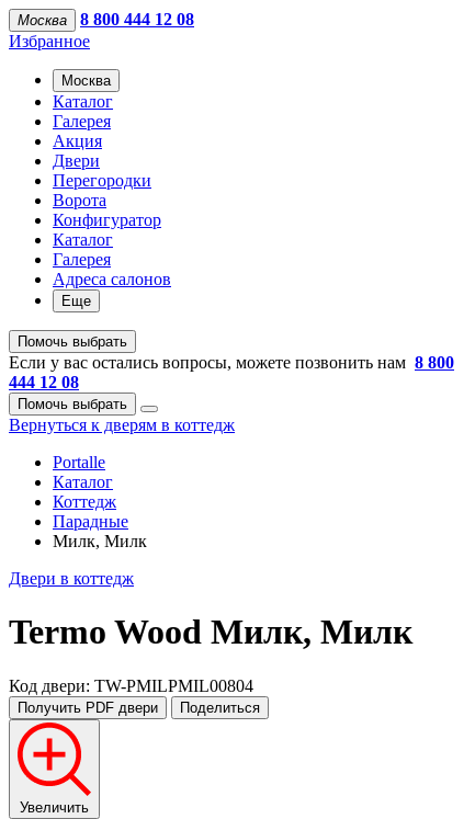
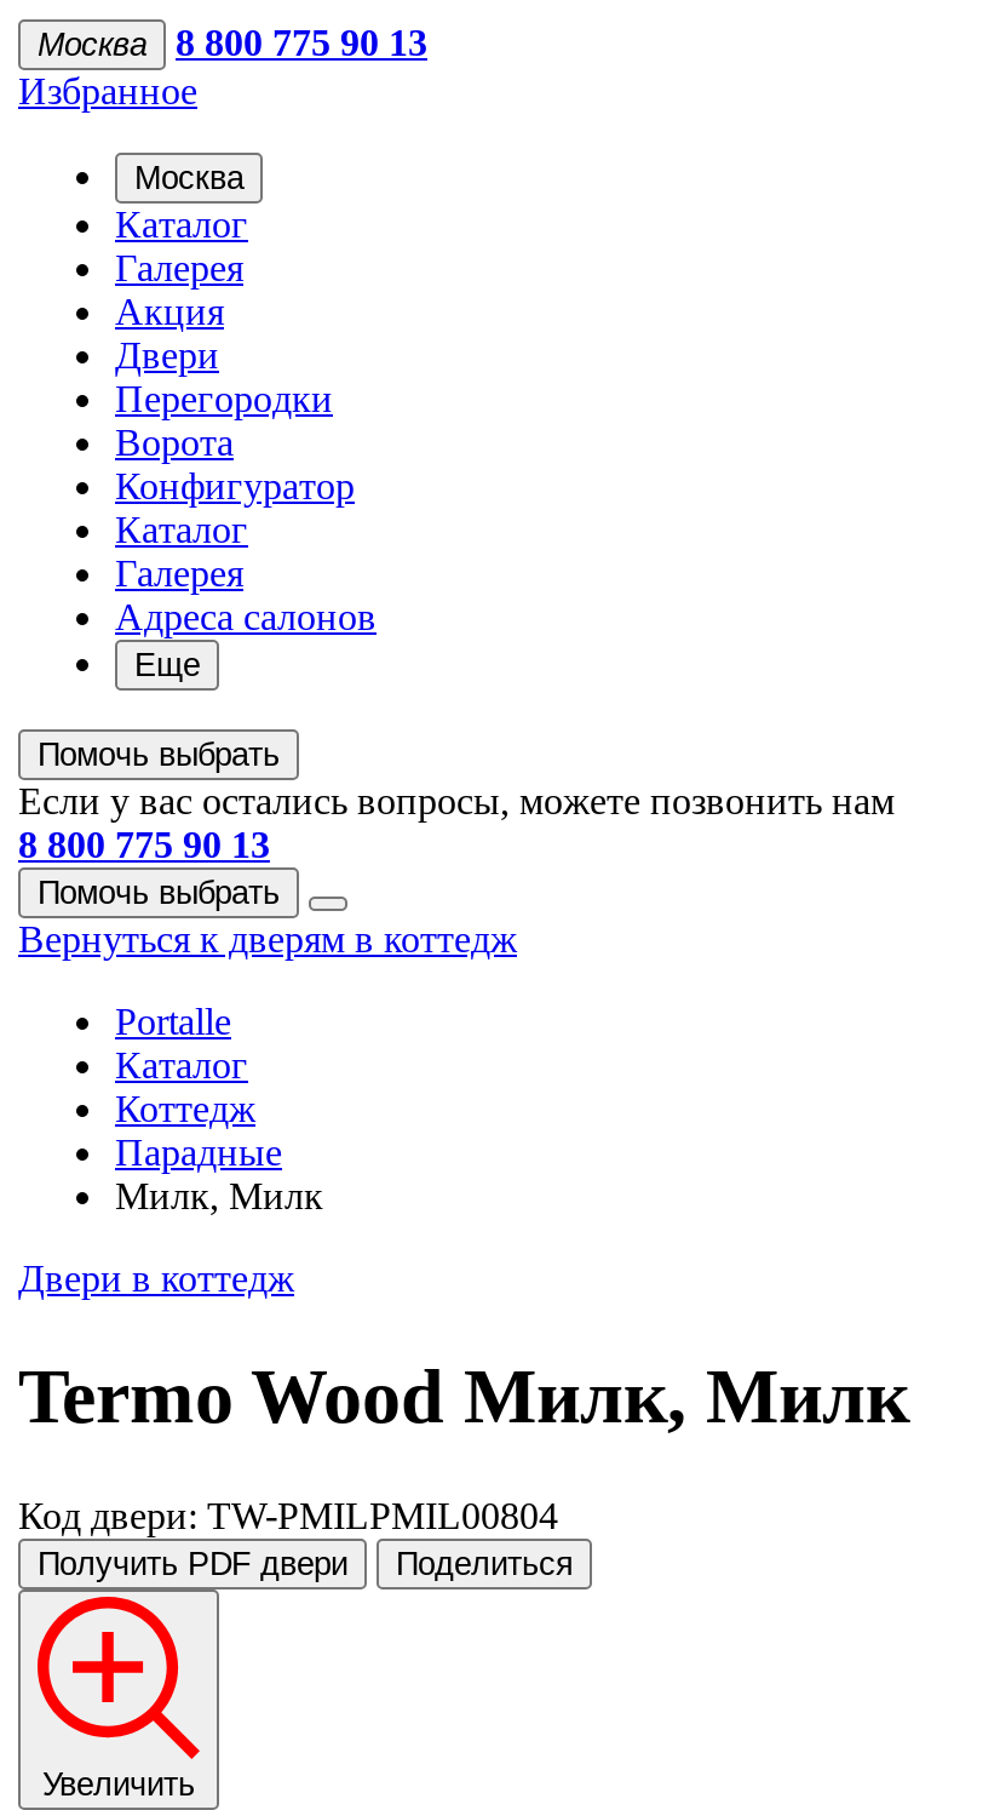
- Москва 8 800 444 12 08
+ Москва 8 800 775 90 13

- Если у вас остались вопросы, можете позвонить нам 8 800
- 444 12 08
+ Если у вас остались вопросы, можете позвонить нам
+ 8 800 775 90 13
